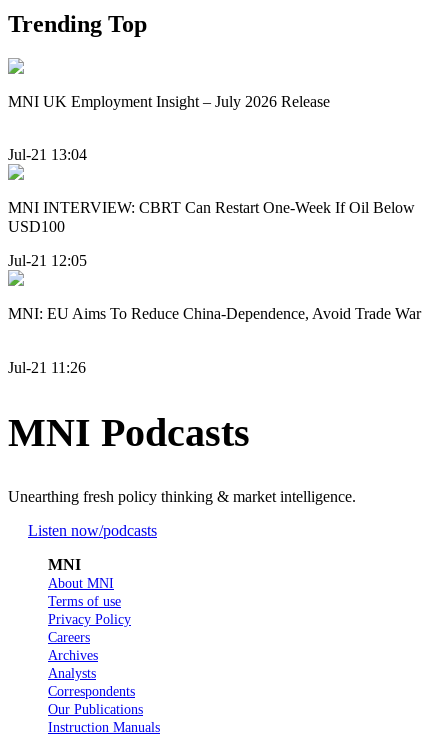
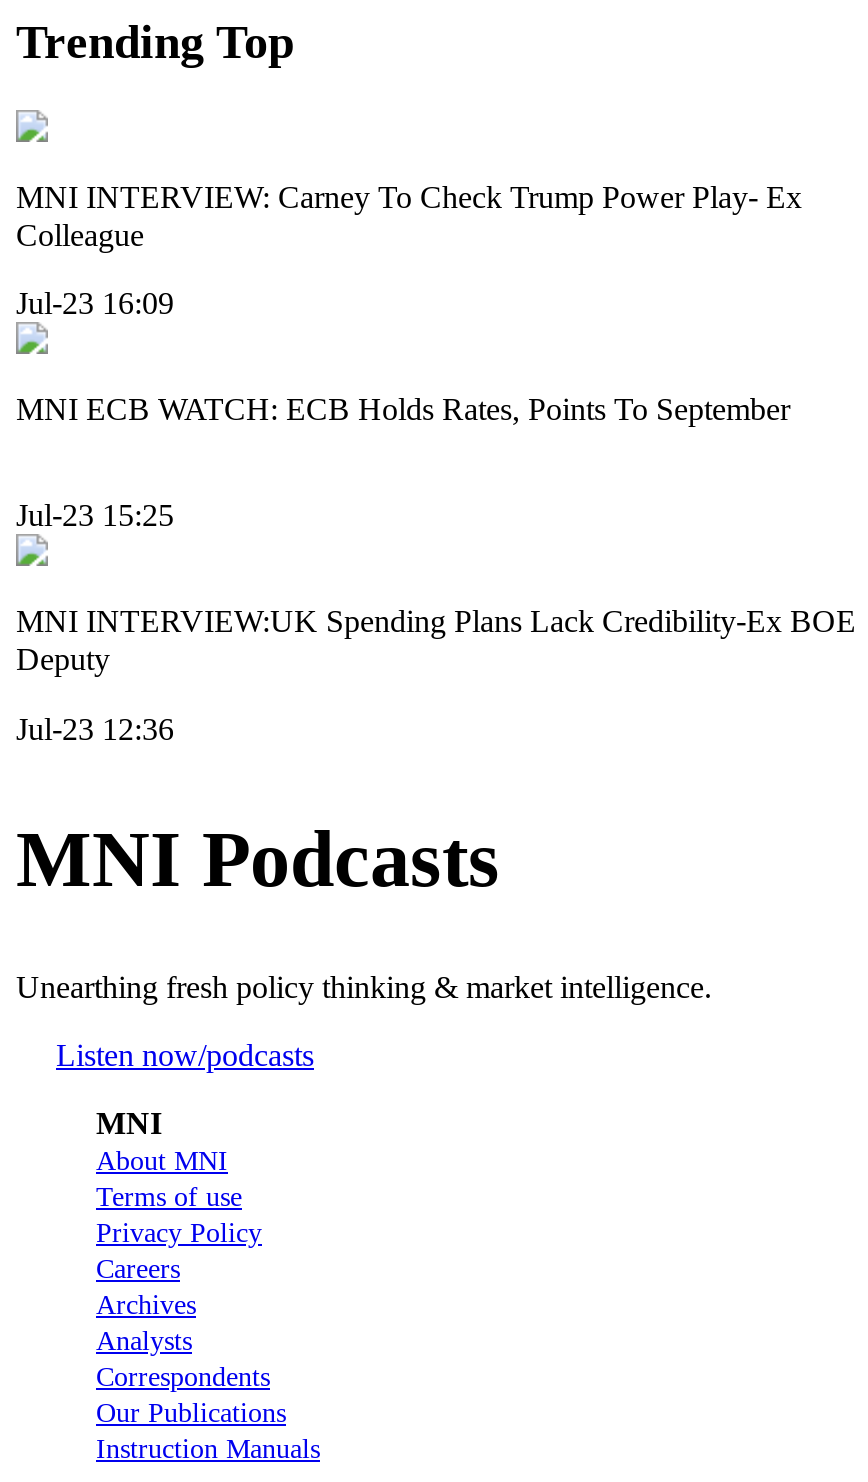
- MNI UK Employment Insight – July 2026 Release
+ MNI INTERVIEW: Carney To Check Trump Power Play- Ex
+ Colleague

- Jul-21 13:04
+ Jul-23 16:09

- MNI INTERVIEW: CBRT Can Restart One-Week If Oil Below
- USD100
+ MNI ECB WATCH: ECB Holds Rates, Points To September

- Jul-21 12:05
+ Jul-23 15:25

- MNI: EU Aims To Reduce China-Dependence, Avoid Trade War
+ MNI INTERVIEW:UK Spending Plans Lack Credibility-Ex BOE
+ Deputy

- Jul-21 11:26
+ Jul-23 12:36
